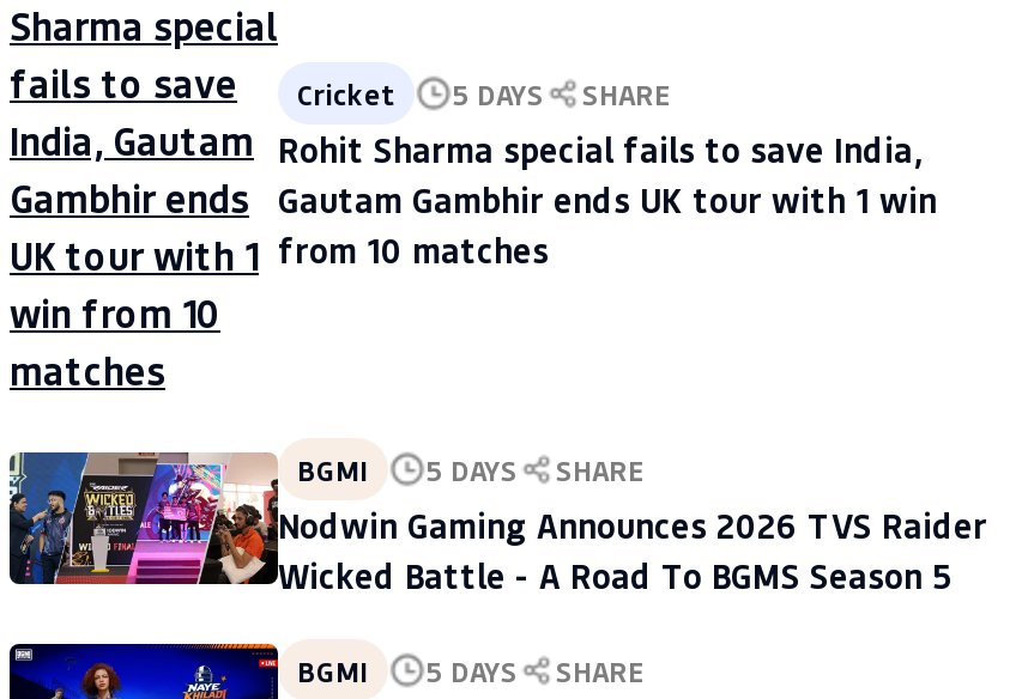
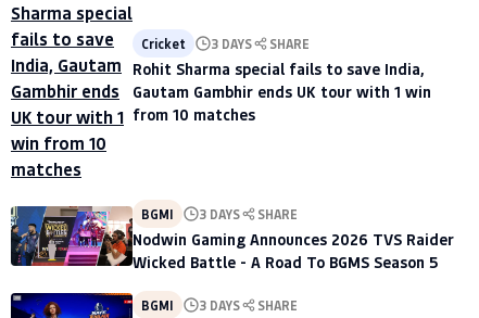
- Cricket 5 DAYS SHARE
+ Cricket 3 DAYS SHARE

- BGMI 5 DAYS SHARE
+ BGMI 3 DAYS SHARE

- BGMI 5 DAYS SHARE
+ BGMI 3 DAYS SHARE
